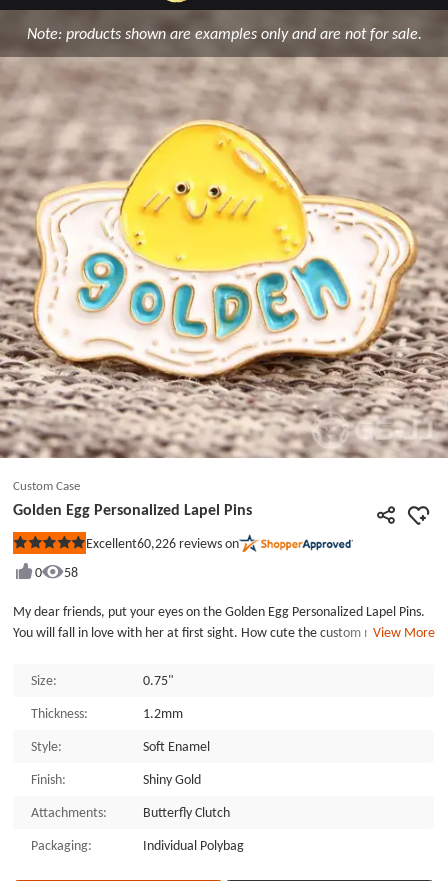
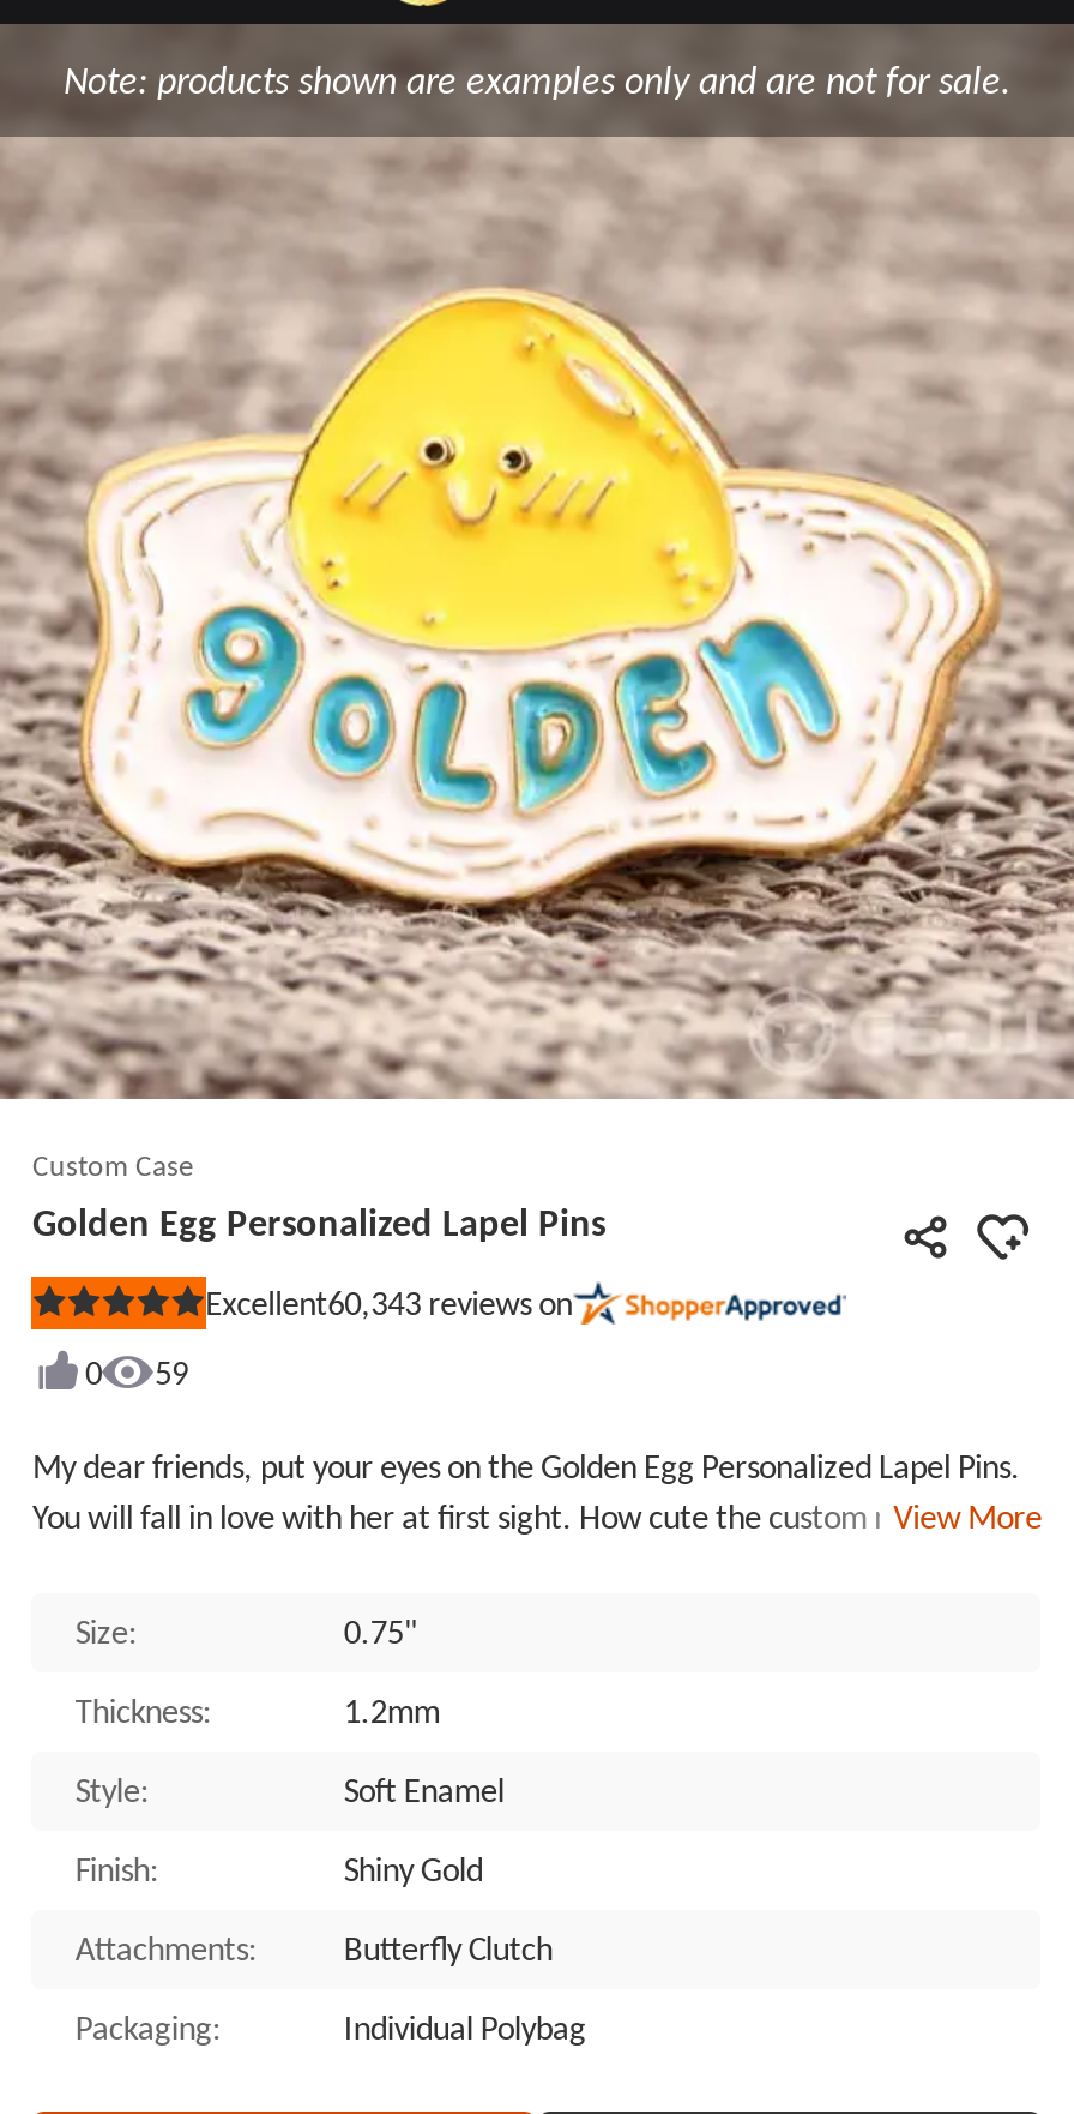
- Excellent60,226 reviews on
+ Excellent60,343 reviews on

- 58
+ 59
